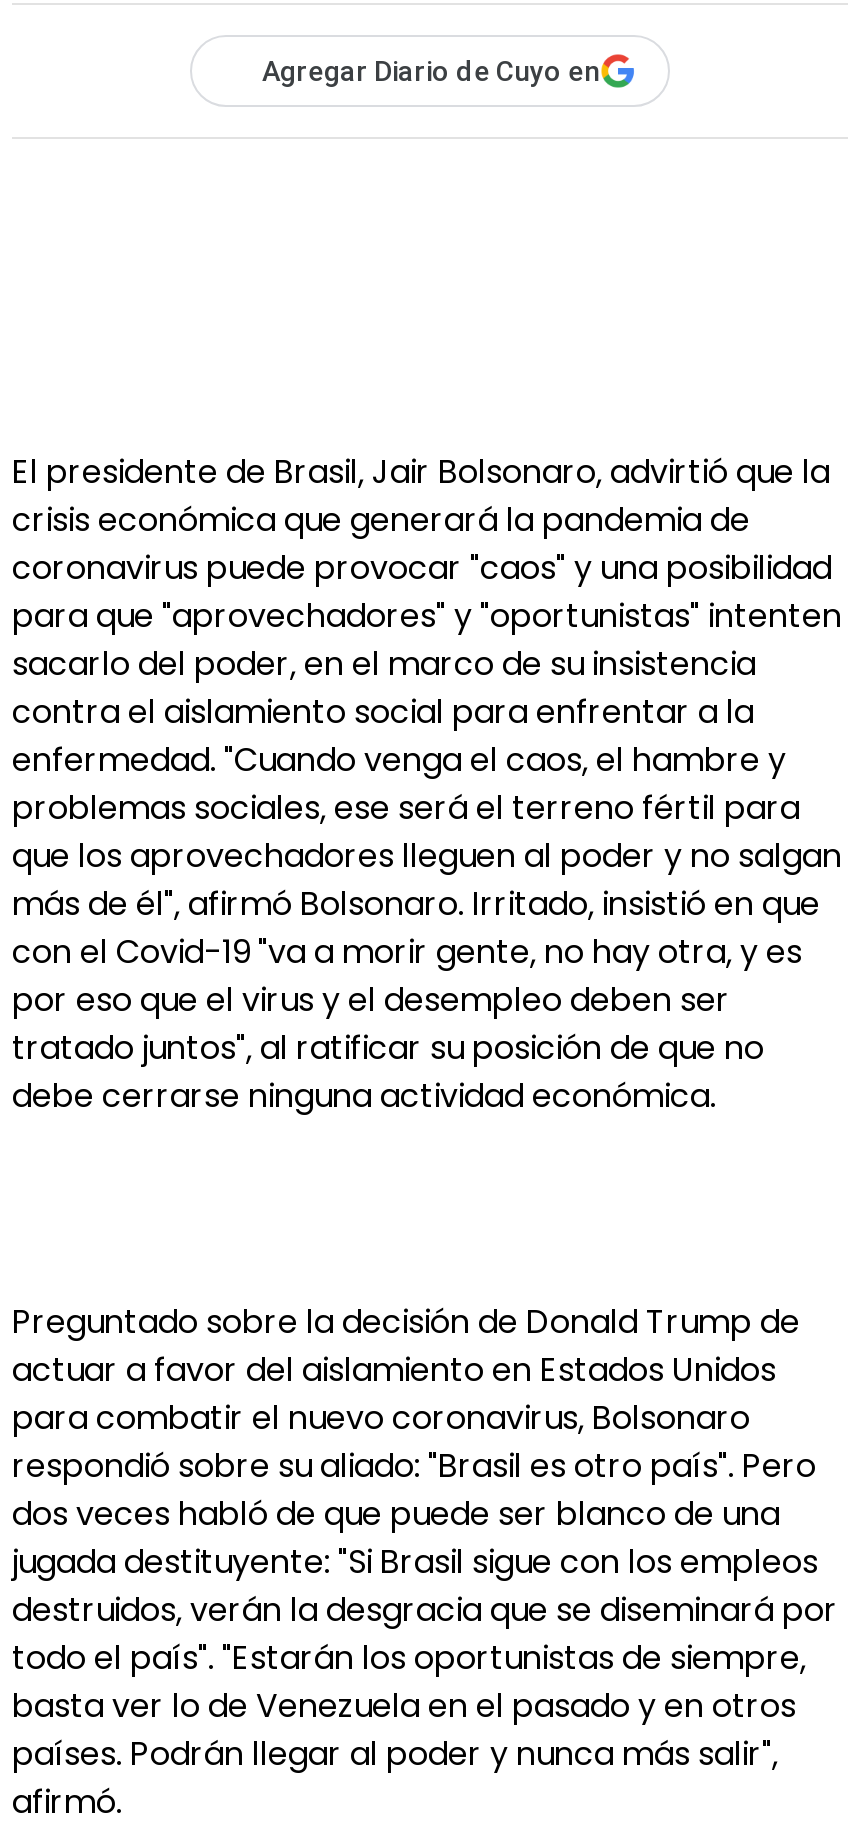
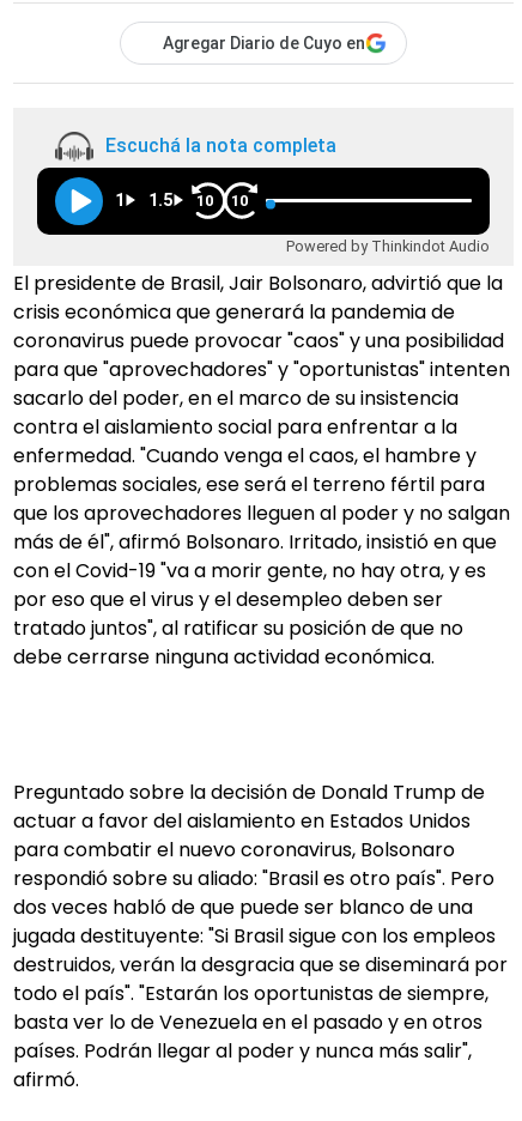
+ [image]
+ Escuchá la nota completa
+ 1
+ 1.5
+ 10
+ 10
+ Powered by Thinkindot Audio
